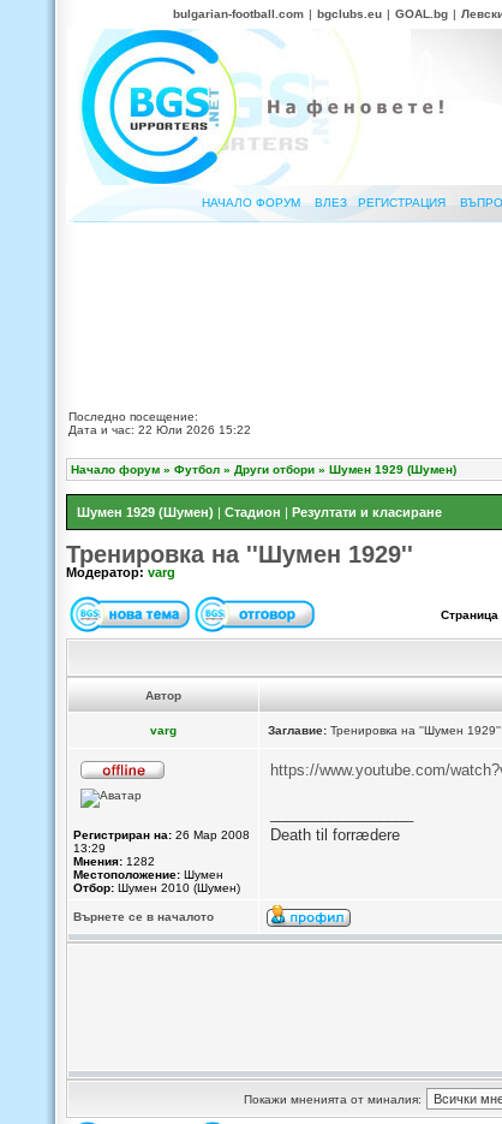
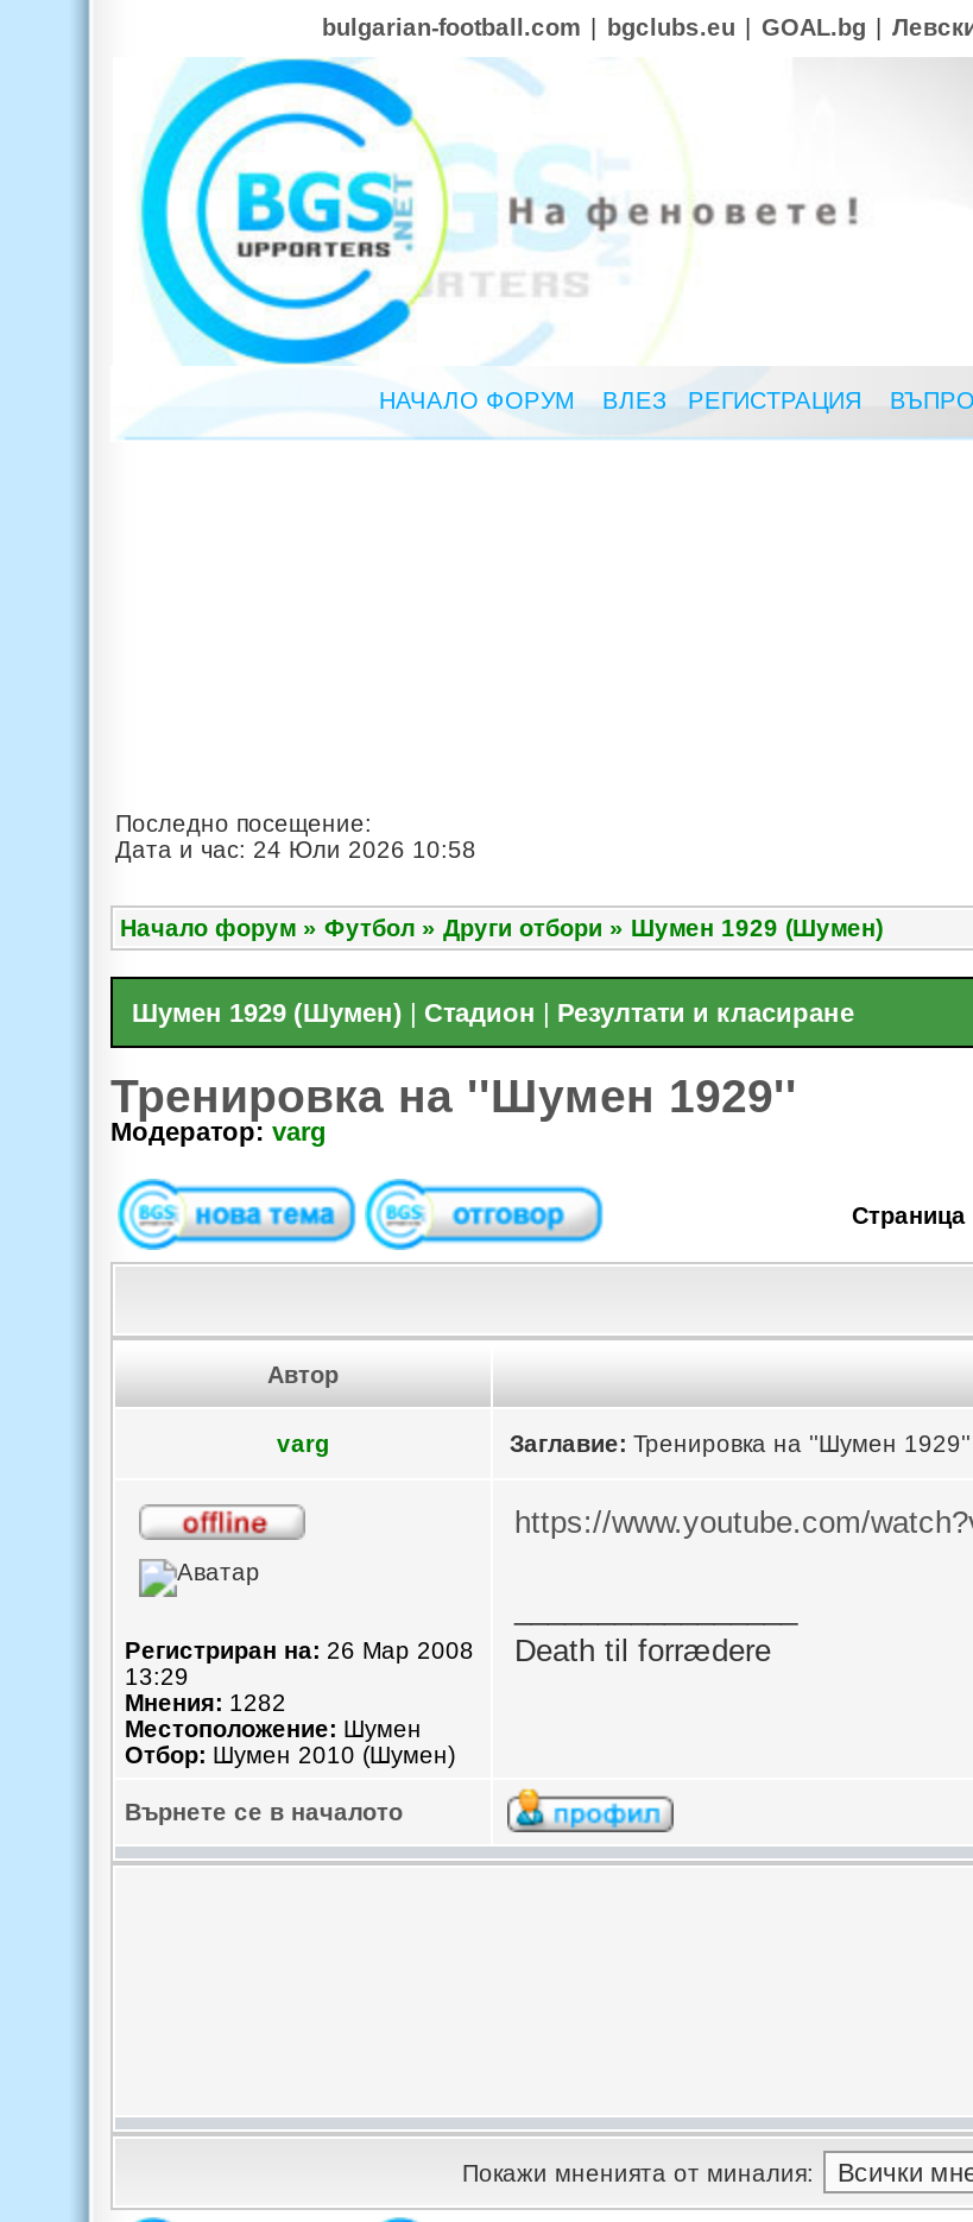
- Дата и час: 22 Юли 2026 15:22
+ Дата и час: 24 Юли 2026 10:58
